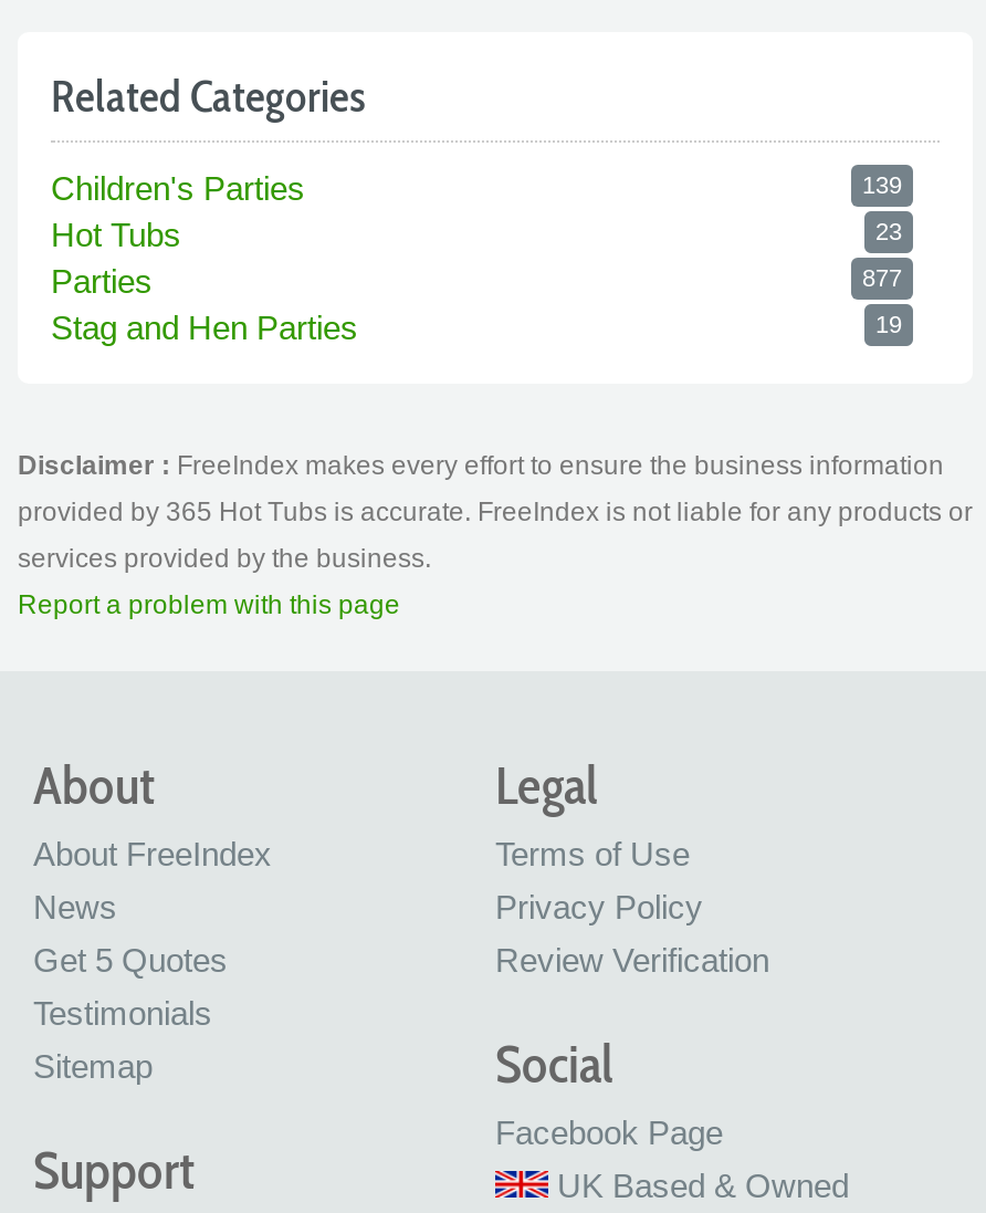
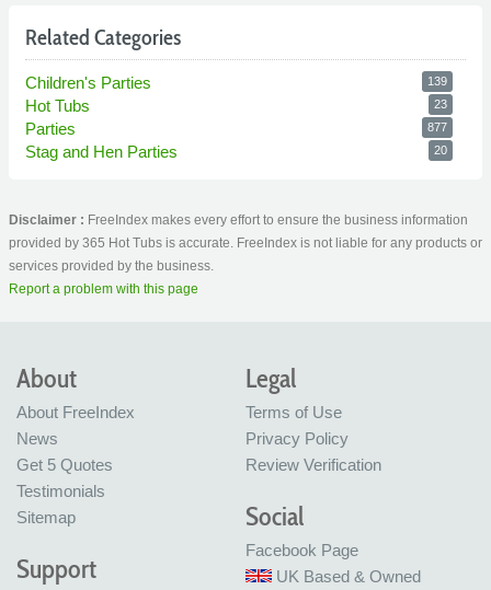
- 19
+ 20
